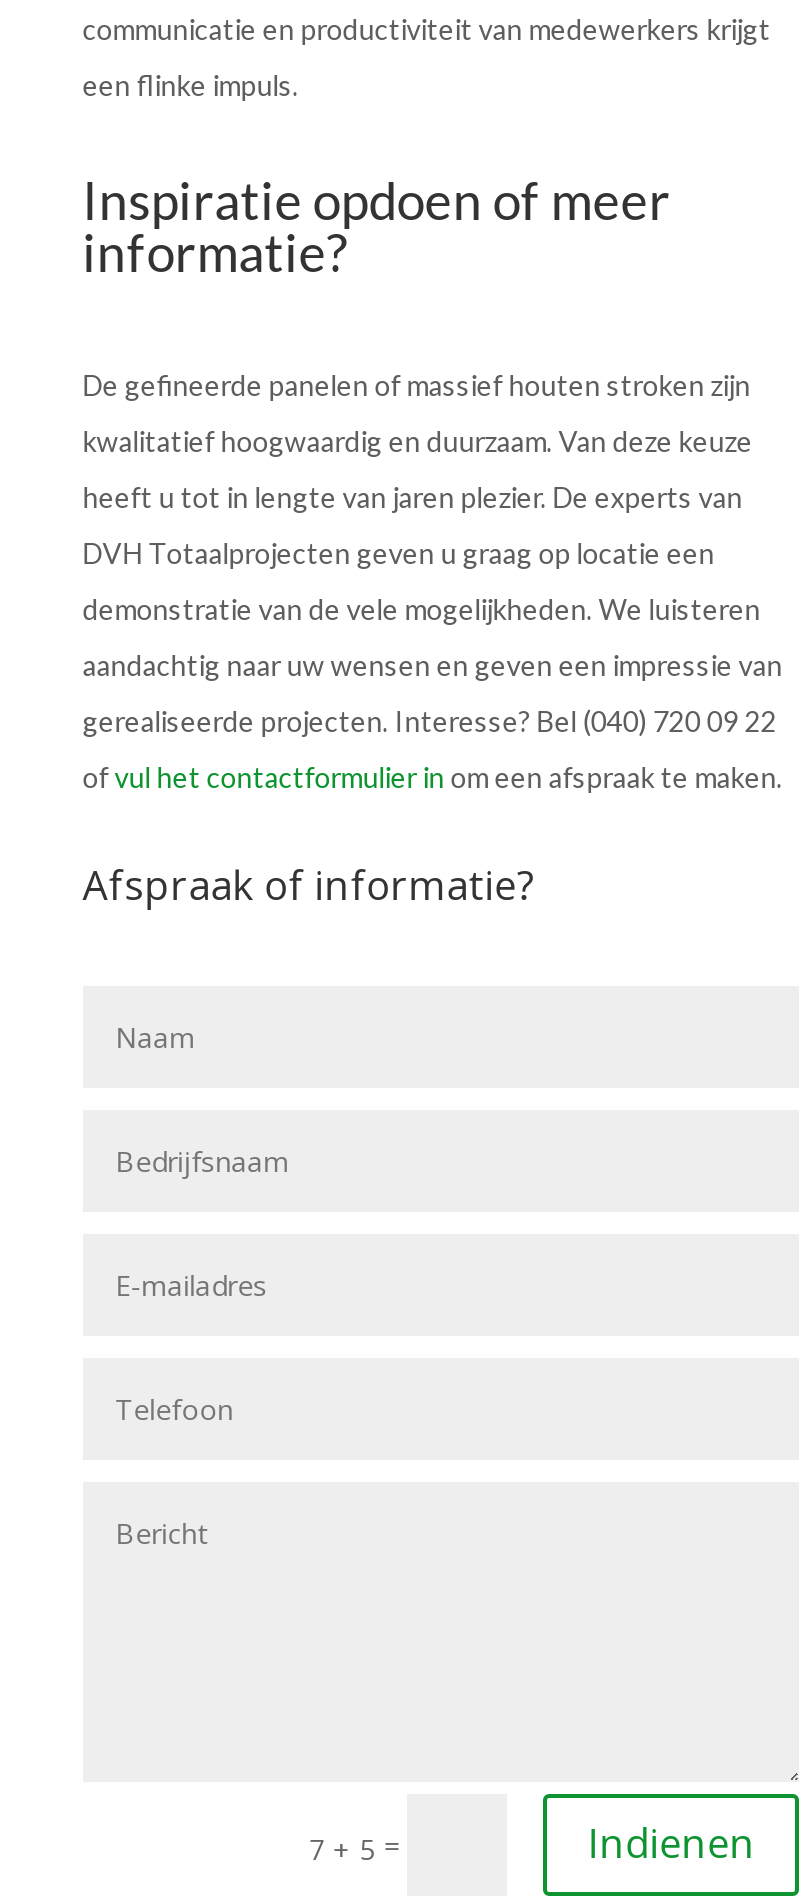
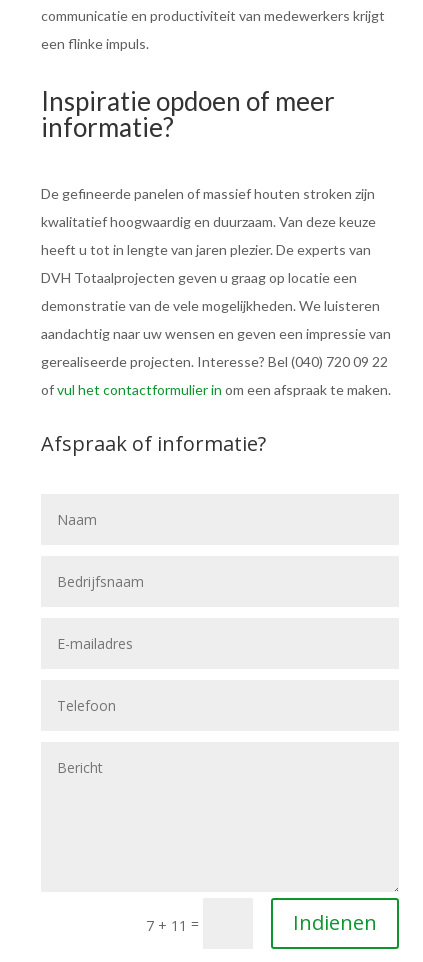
- 7 + 5 =
+ 7 + 11 =
